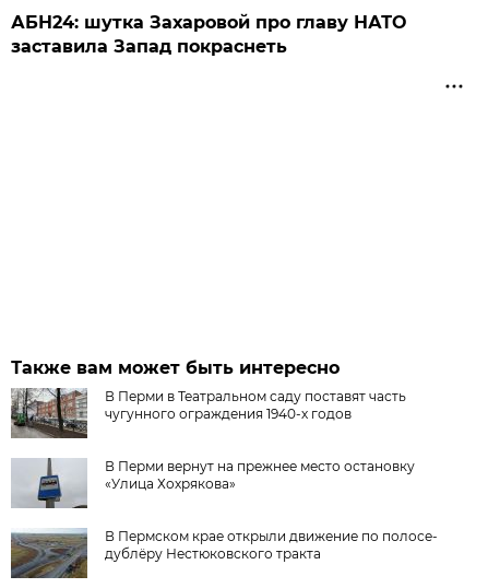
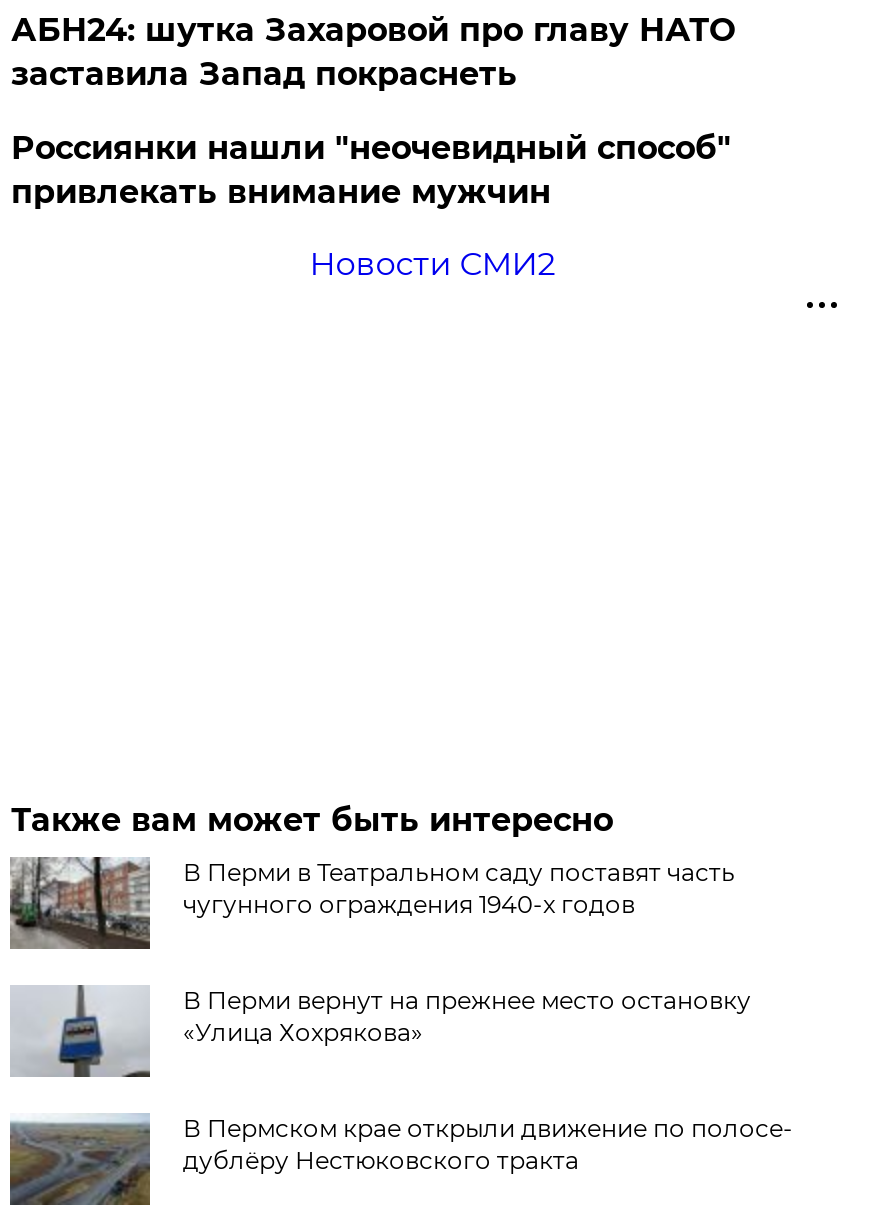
+ Россиянки нашли "неочевидный способ"
+ привлекать внимание мужчин
+ Новости СМИ2
